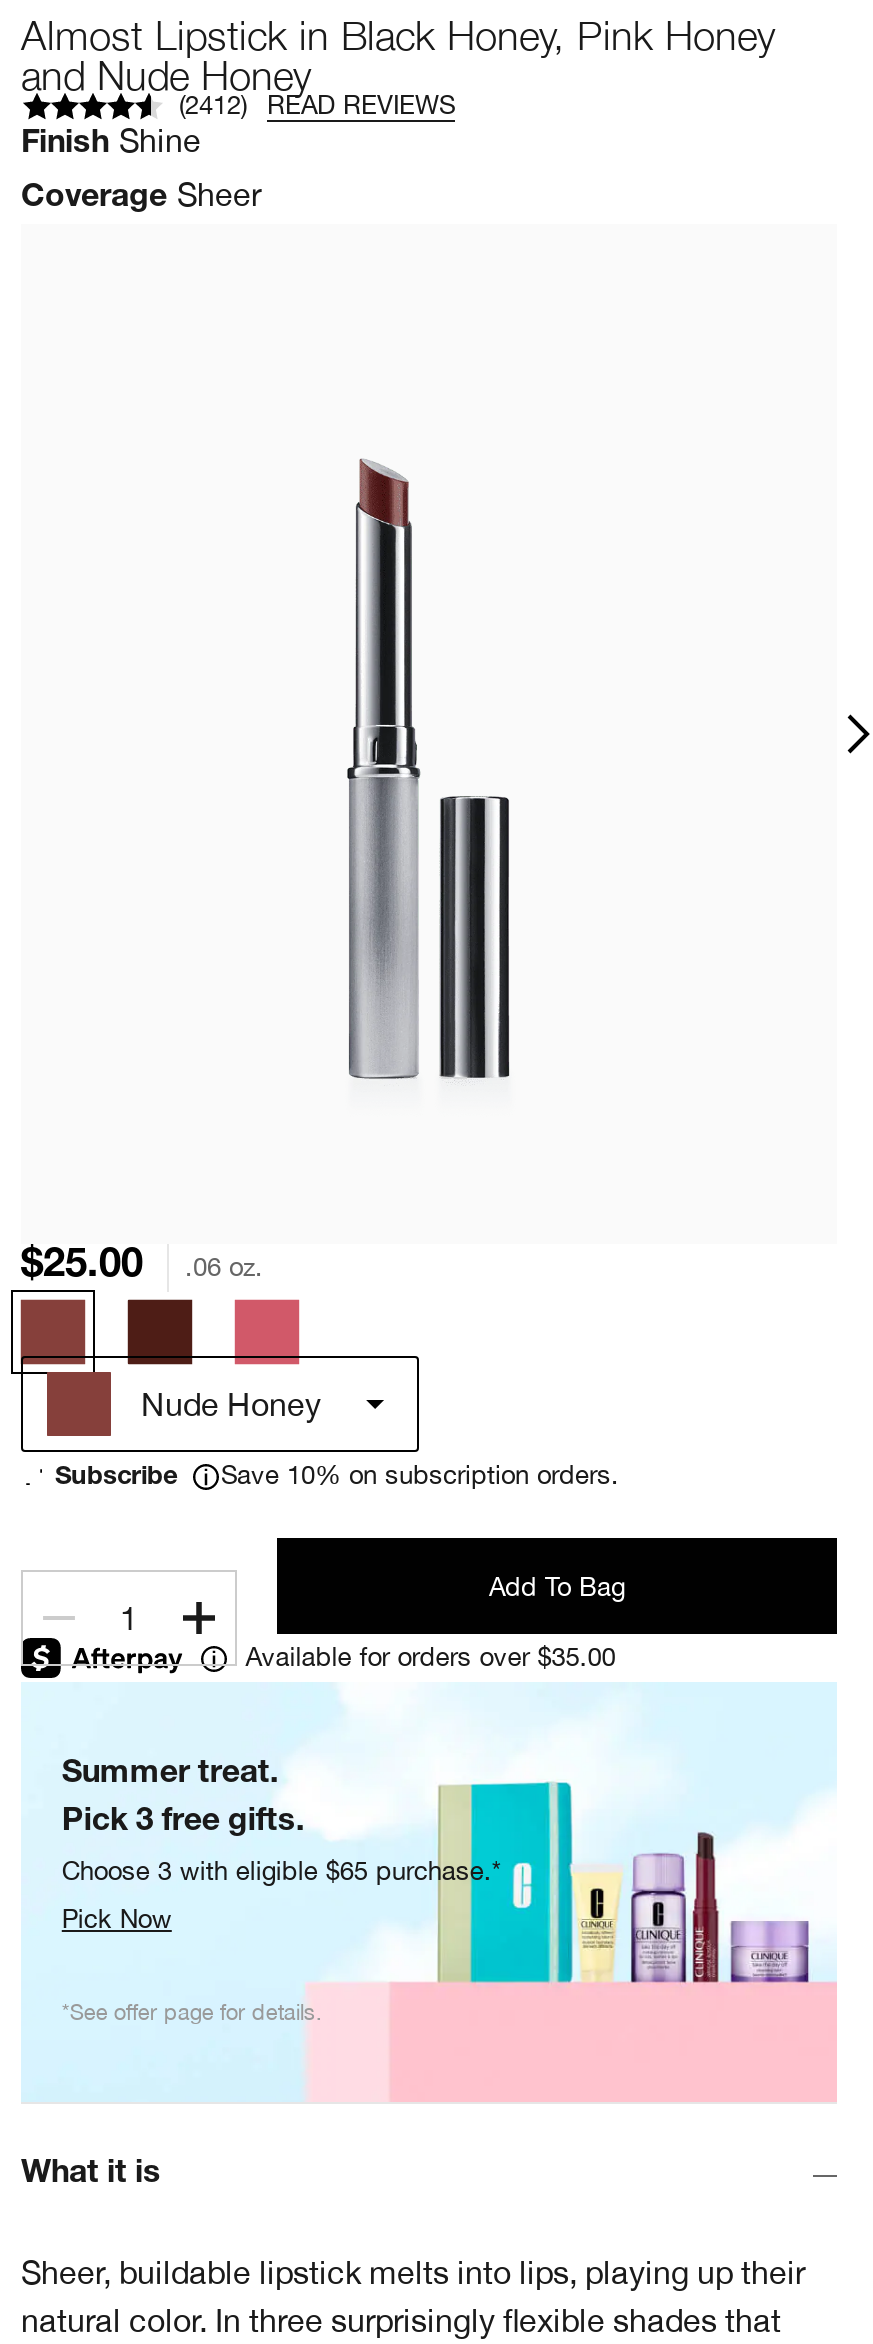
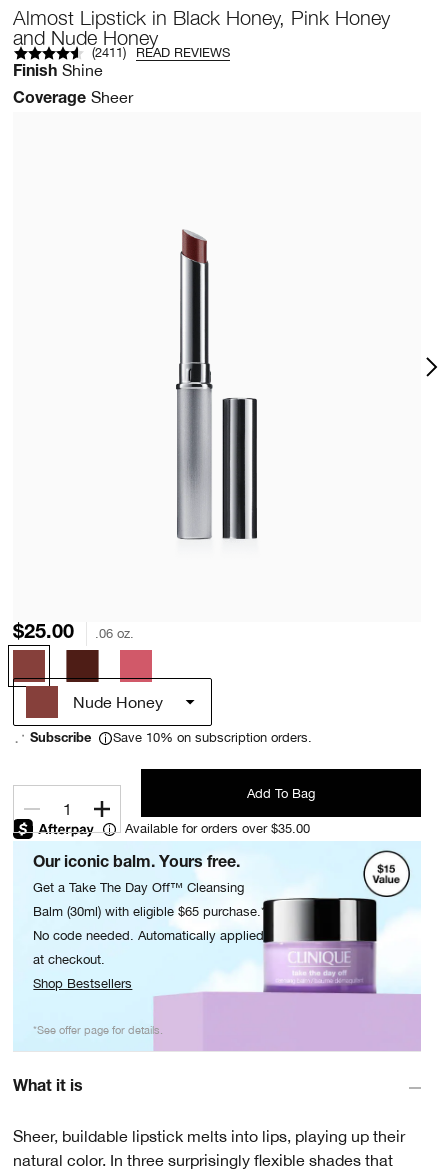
- (2412) READ REVIEWS
+ (2411) READ REVIEWS

- [image]
- Summer treat.
- Pick 3 free gifts.
- Choose 3 with eligible $65 purchase.*
- Pick Now
+ [image]
+ Our iconic balm. Yours free.
+ Get a Take The Day Off™ Cleansing
+ Balm (30ml) with eligible $65 purchase.*
+ No code needed. Automatically applied
+ at checkout.
+ Shop Bestsellers

moved down: *See offer page for details.
